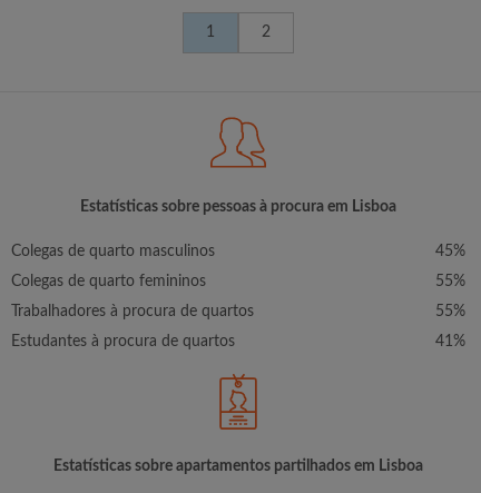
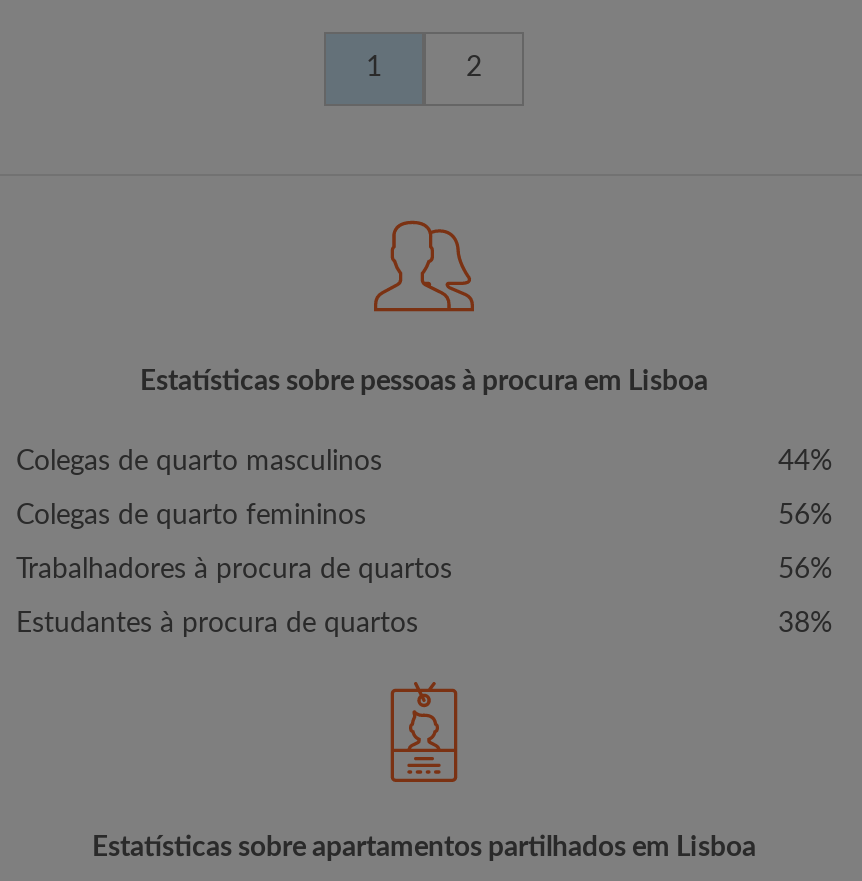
- 45%
+ 44%

- 55%
+ 56%

- 55%
+ 56%

- 41%
+ 38%
